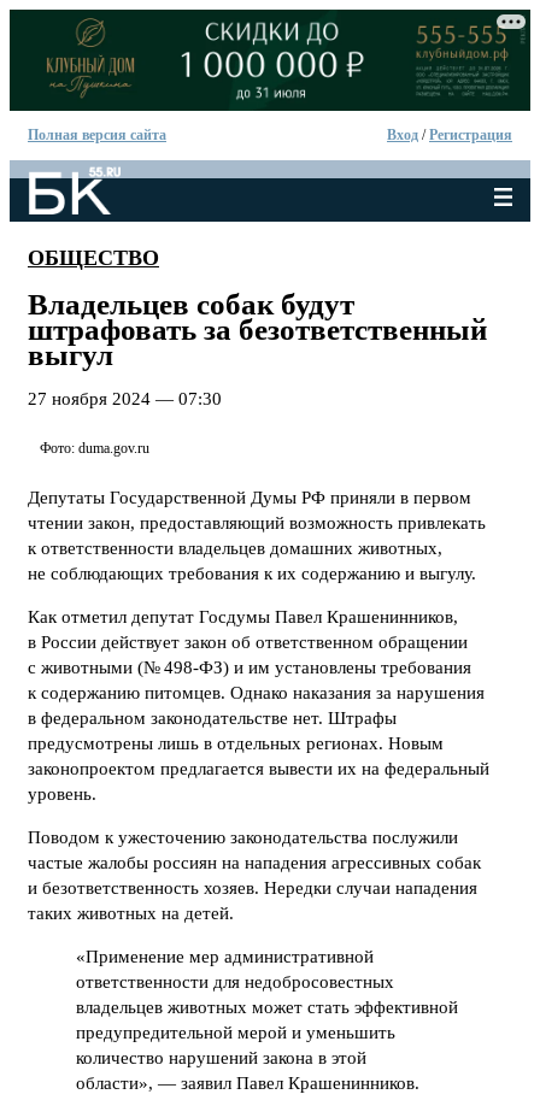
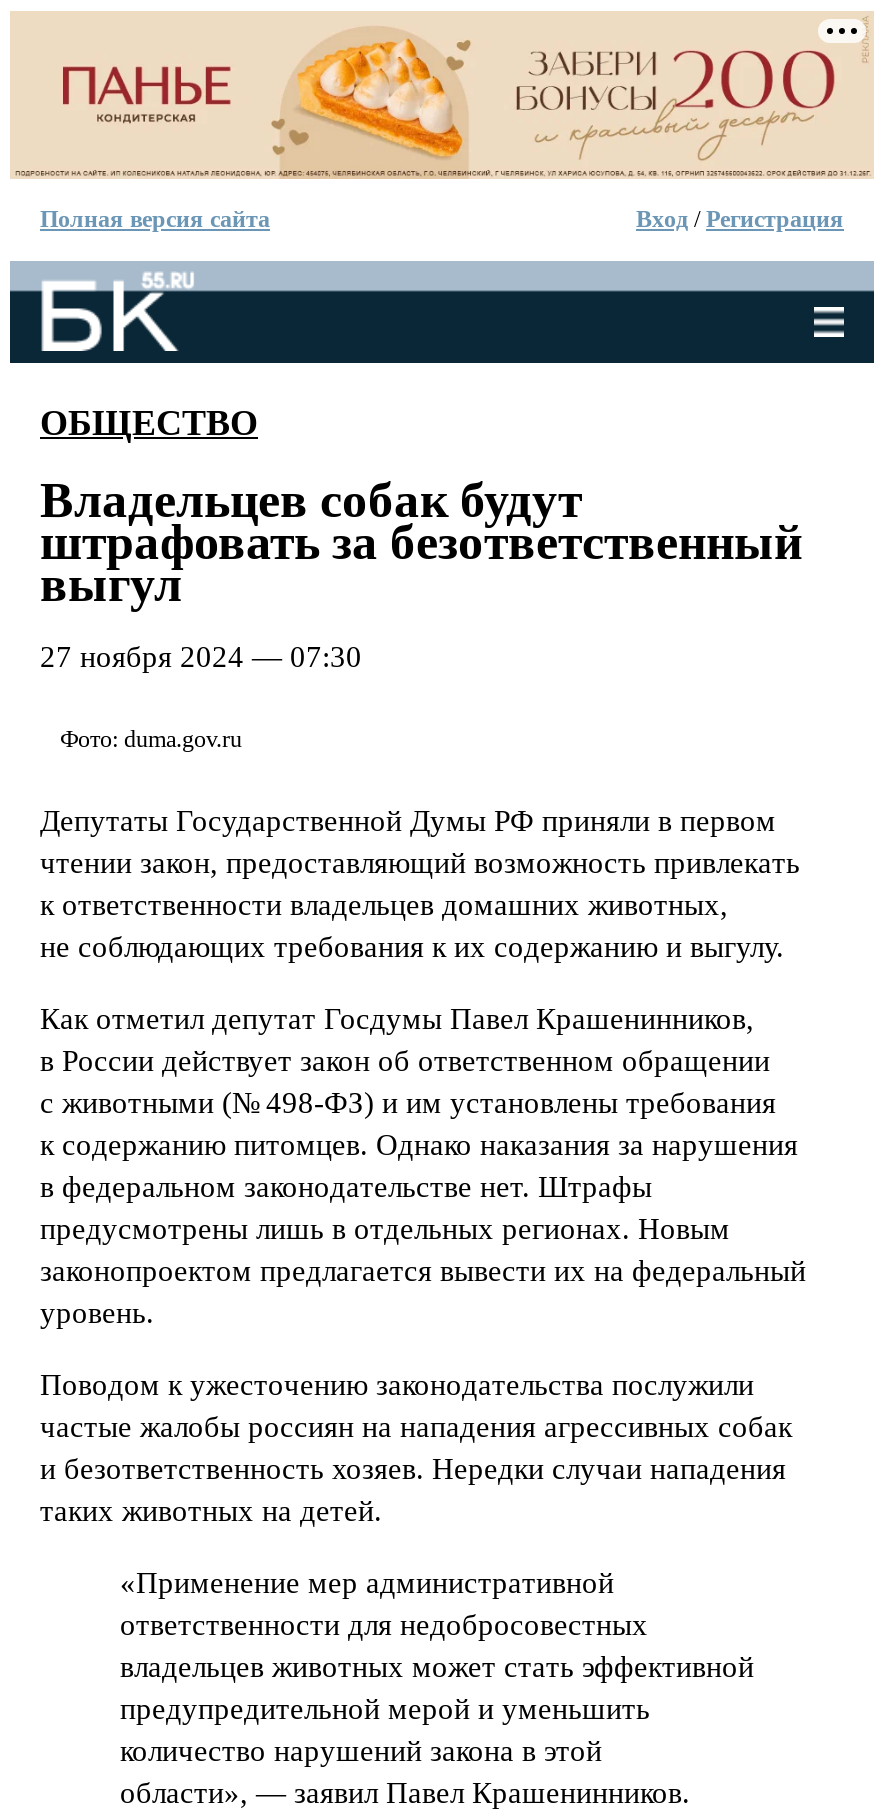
- [image]
+ [image]
